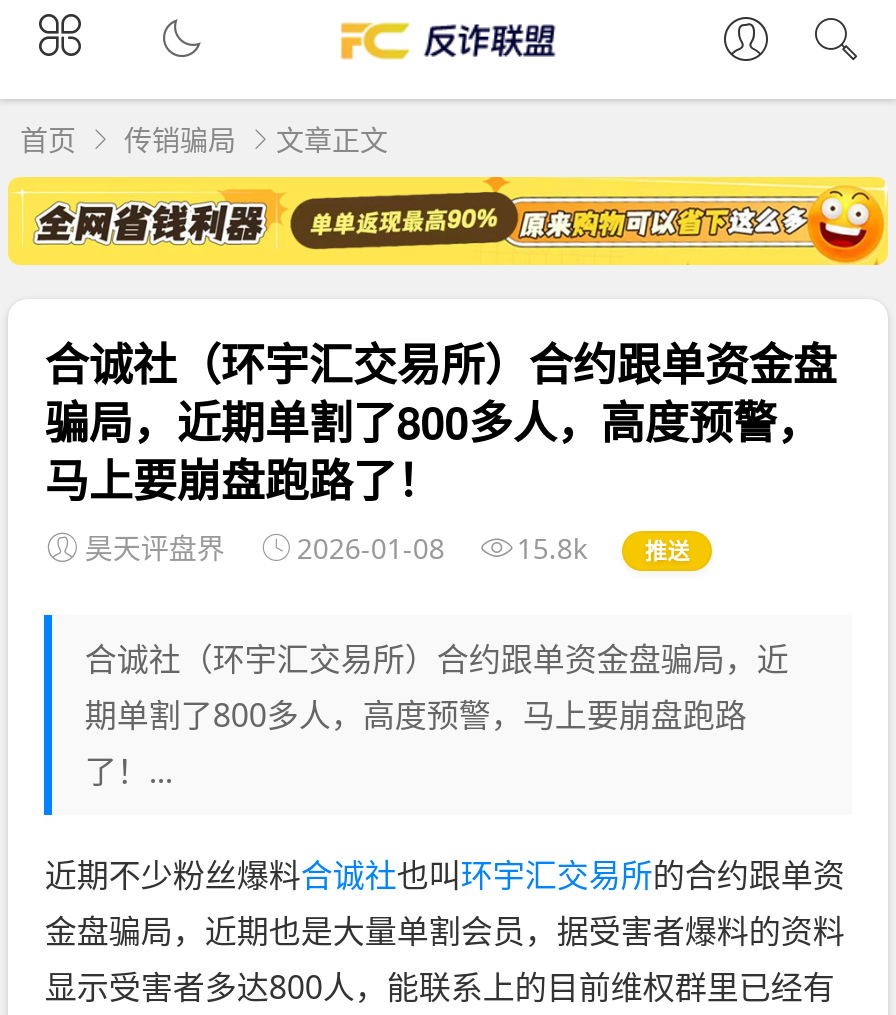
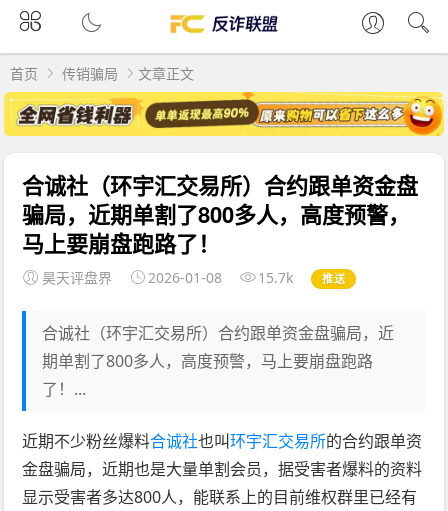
- 昊天评盘界 2026-01-08 15.8k 推送
+ 昊天评盘界 2026-01-08 15.7k 推送
